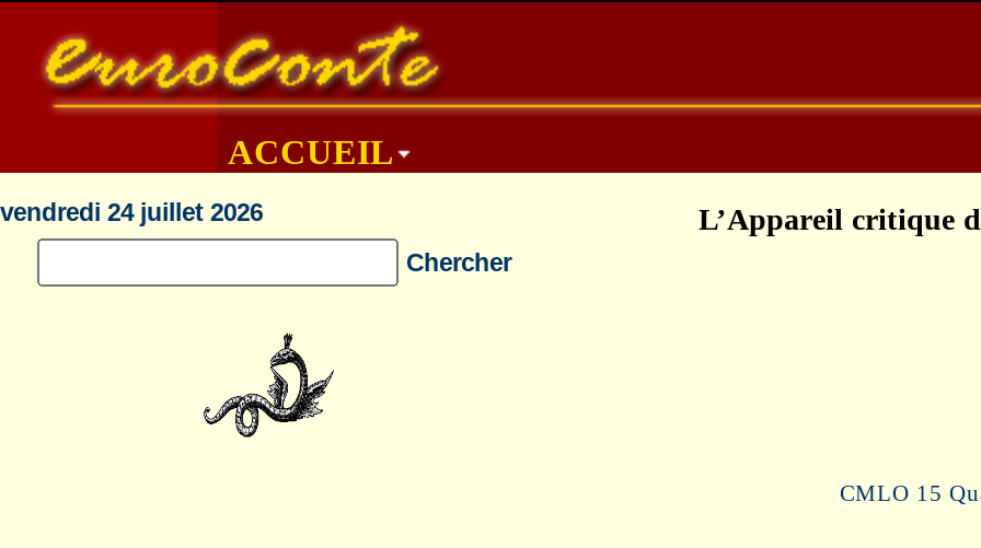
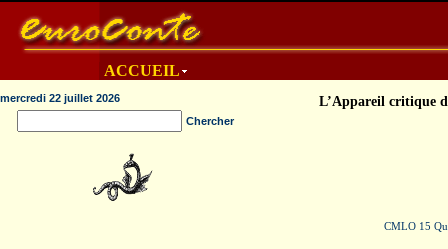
- vendredi 24 juillet 2026
+ mercredi 22 juillet 2026
